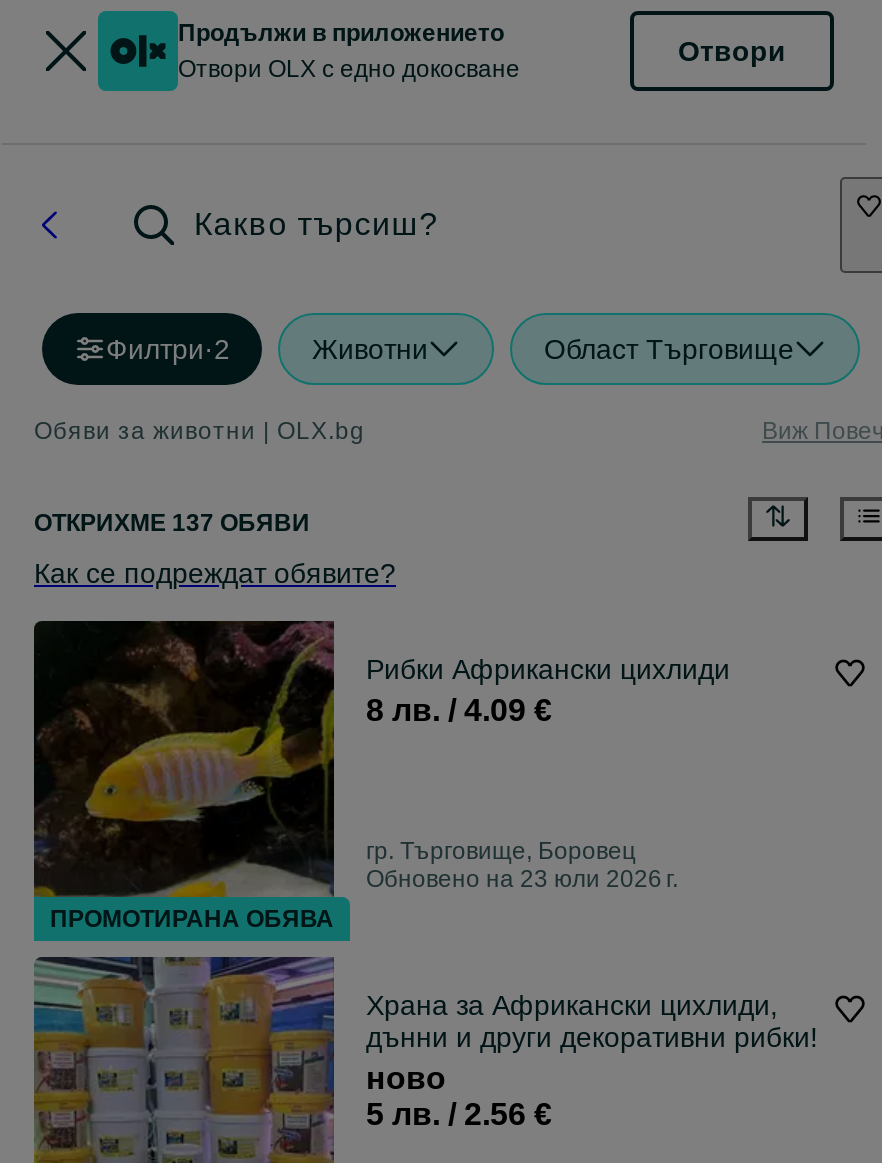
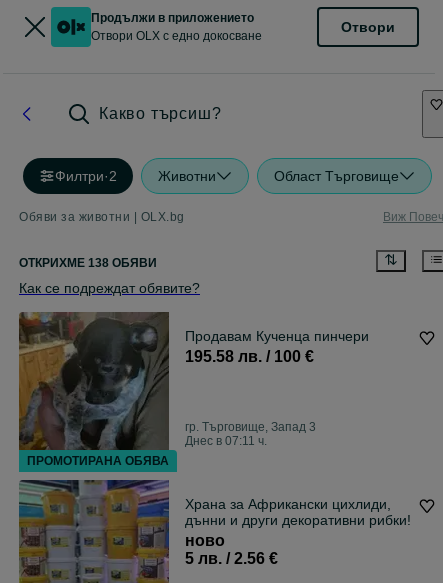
- ОТКРИХМЕ 137 ОБЯВИ
+ ОТКРИХМЕ 138 ОБЯВИ

- [image]
- Рибки Африкански цихлиди
- 8 лв. / 4.09 €
+ [image]
+ Продавам Кученца пинчери
+ 195.58 лв. / 100 €

- гр. Търговище, Боровец
- Обновено на 23 юли 2026 г.
+ гр. Търговище, Запад 3
+ Днес в 07:11 ч.
